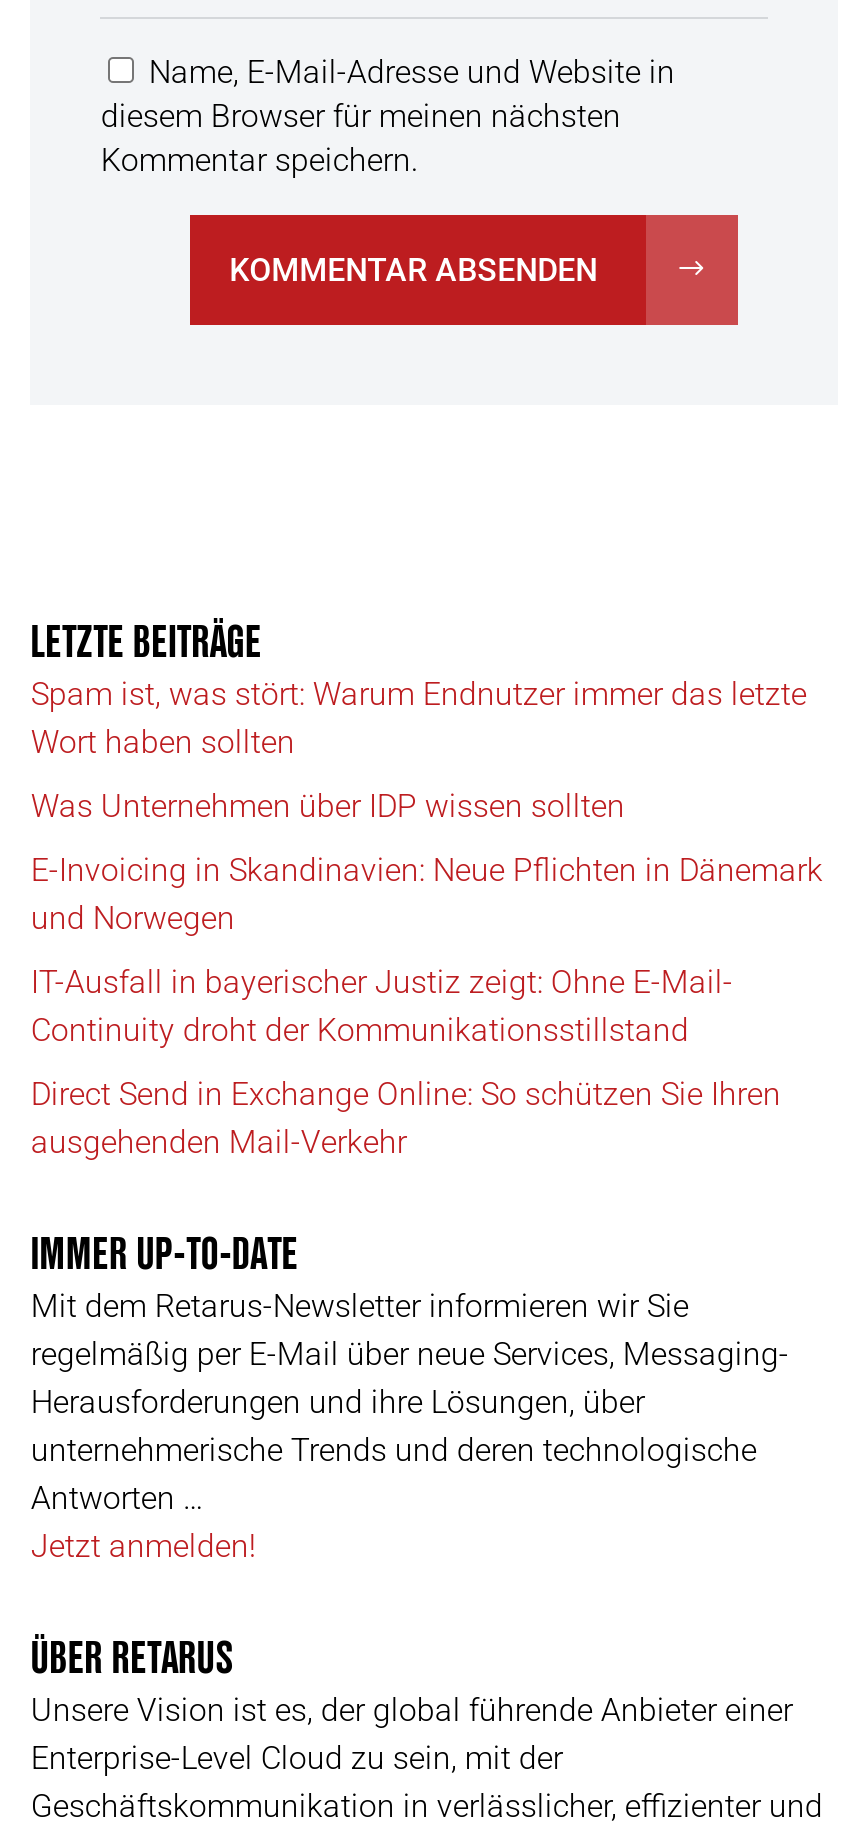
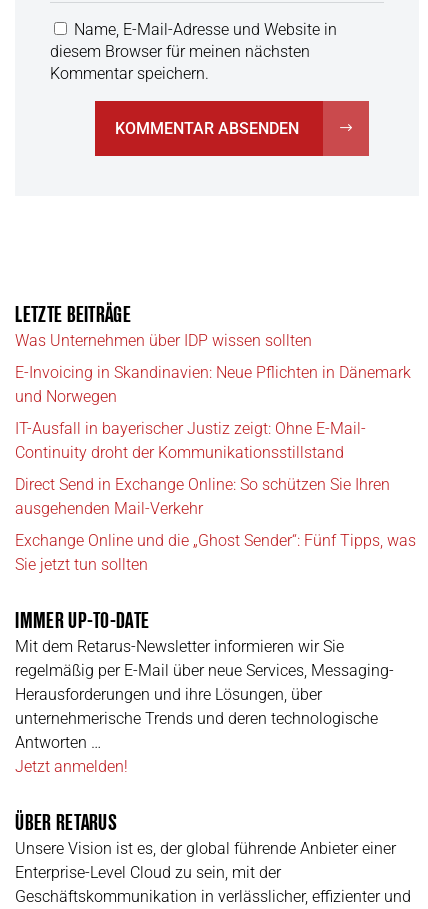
- Spam ist, was stört: Warum Endnutzer immer das letzte
- Wort haben sollten

moved up: Was Unternehmen über IDP wissen sollten | E-Invoicing in Skandinavien: Neue Pflichten in Dänemark | und Norwegen | IT-Ausfall in bayerischer Justiz zeigt: Ohne E-Mail- | Continuity droht der Kommunikationsstillstand | Direct Send in Exchange Online: So schützen Sie Ihren | ausgehenden Mail-Verkehr

+ Exchange Online und die „Ghost Sender“: Fünf Tipps, was
+ Sie jetzt tun sollten
